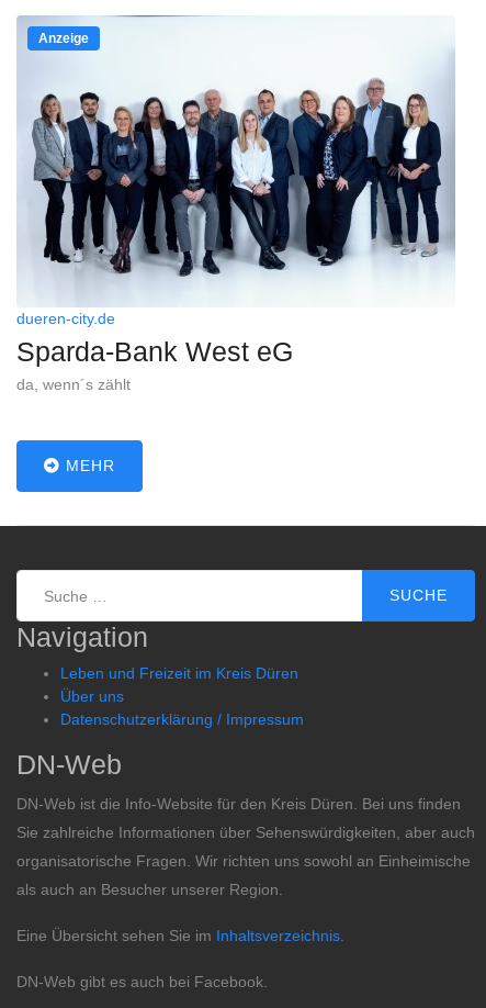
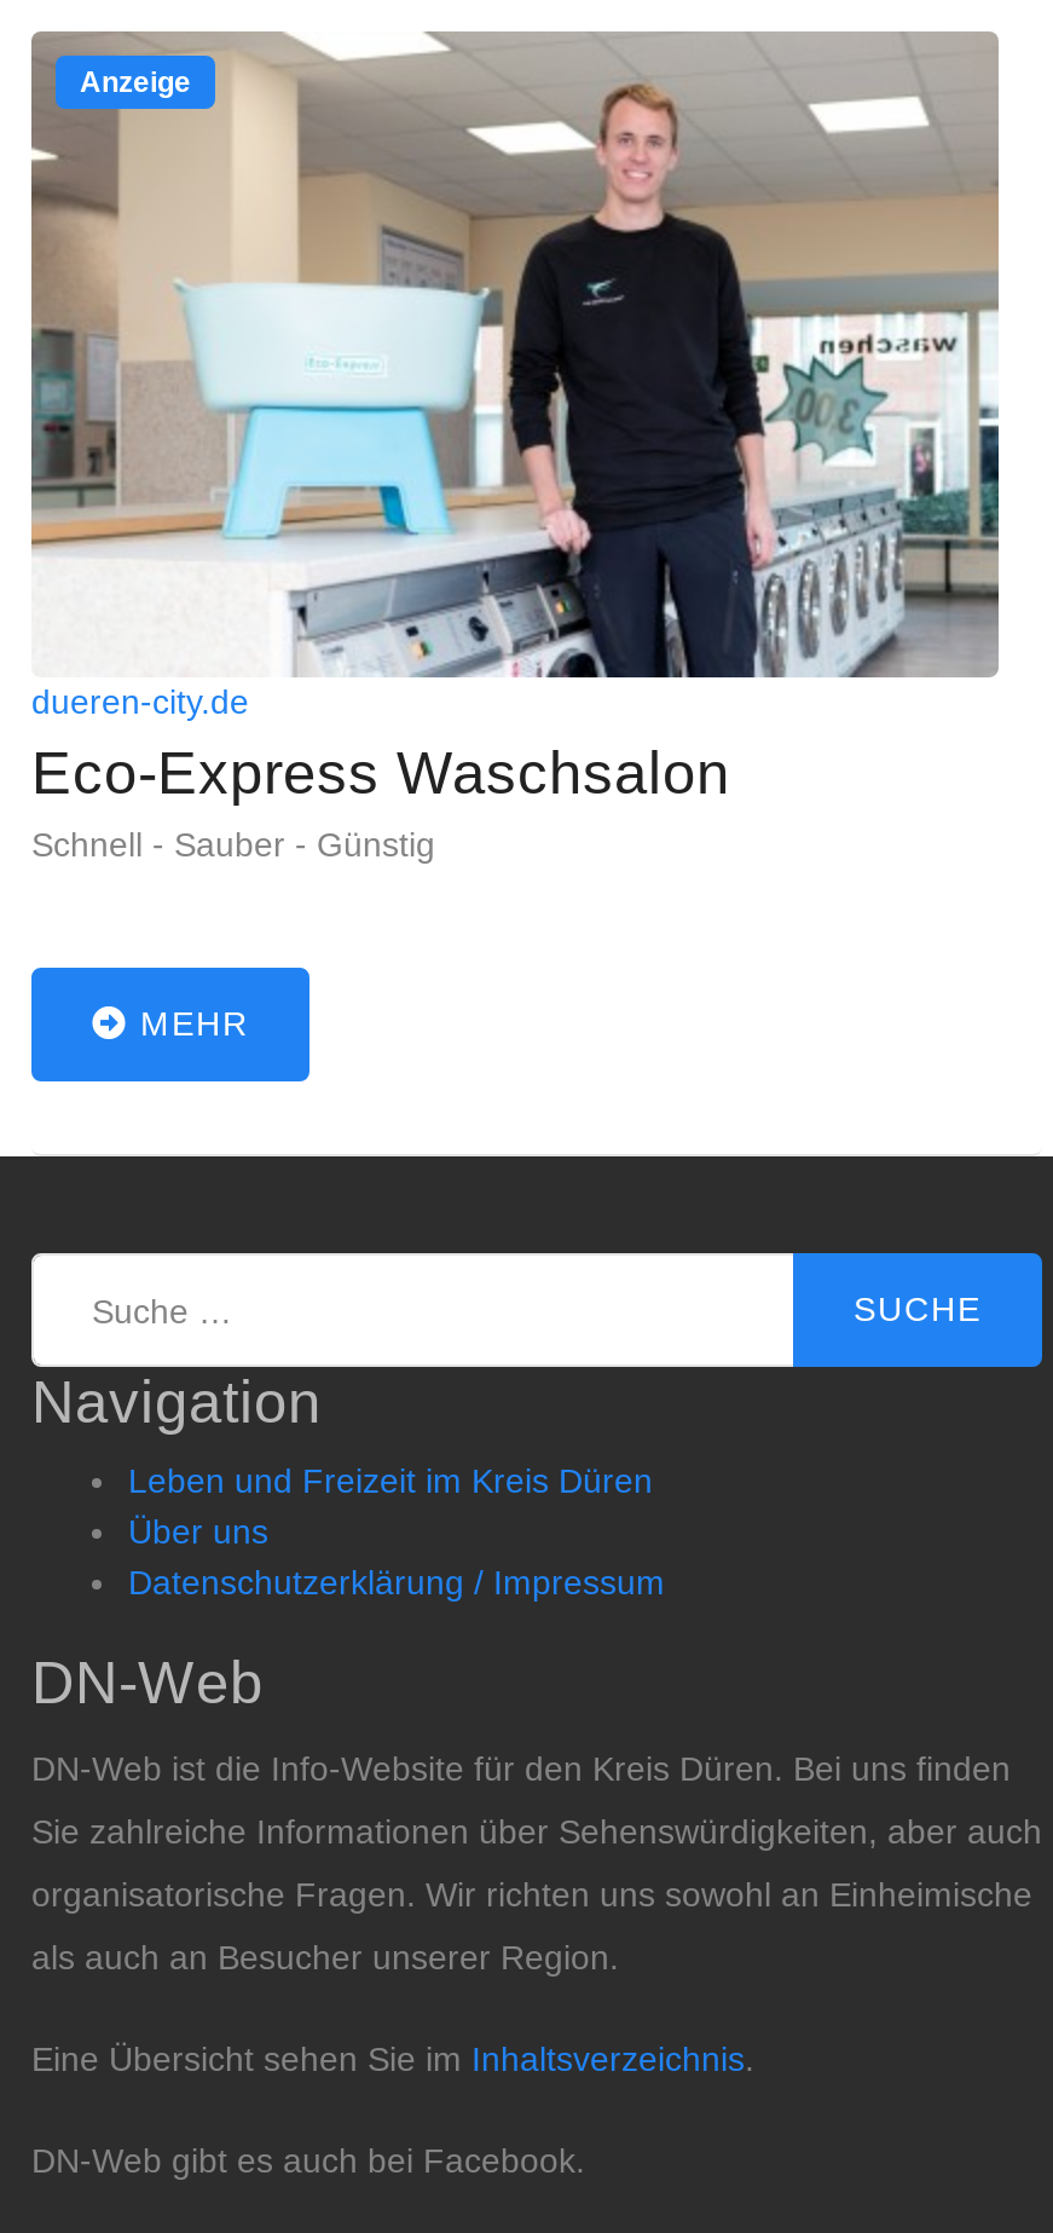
- [image]
- Sparda-Bank West eG
- da, wenn´s zählt
+ [image]
+ Eco-Express Waschsalon
+ Schnell - Sauber - Günstig
